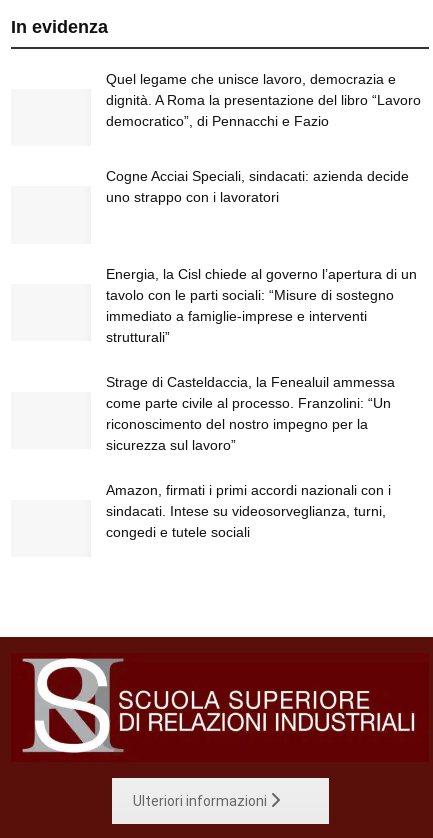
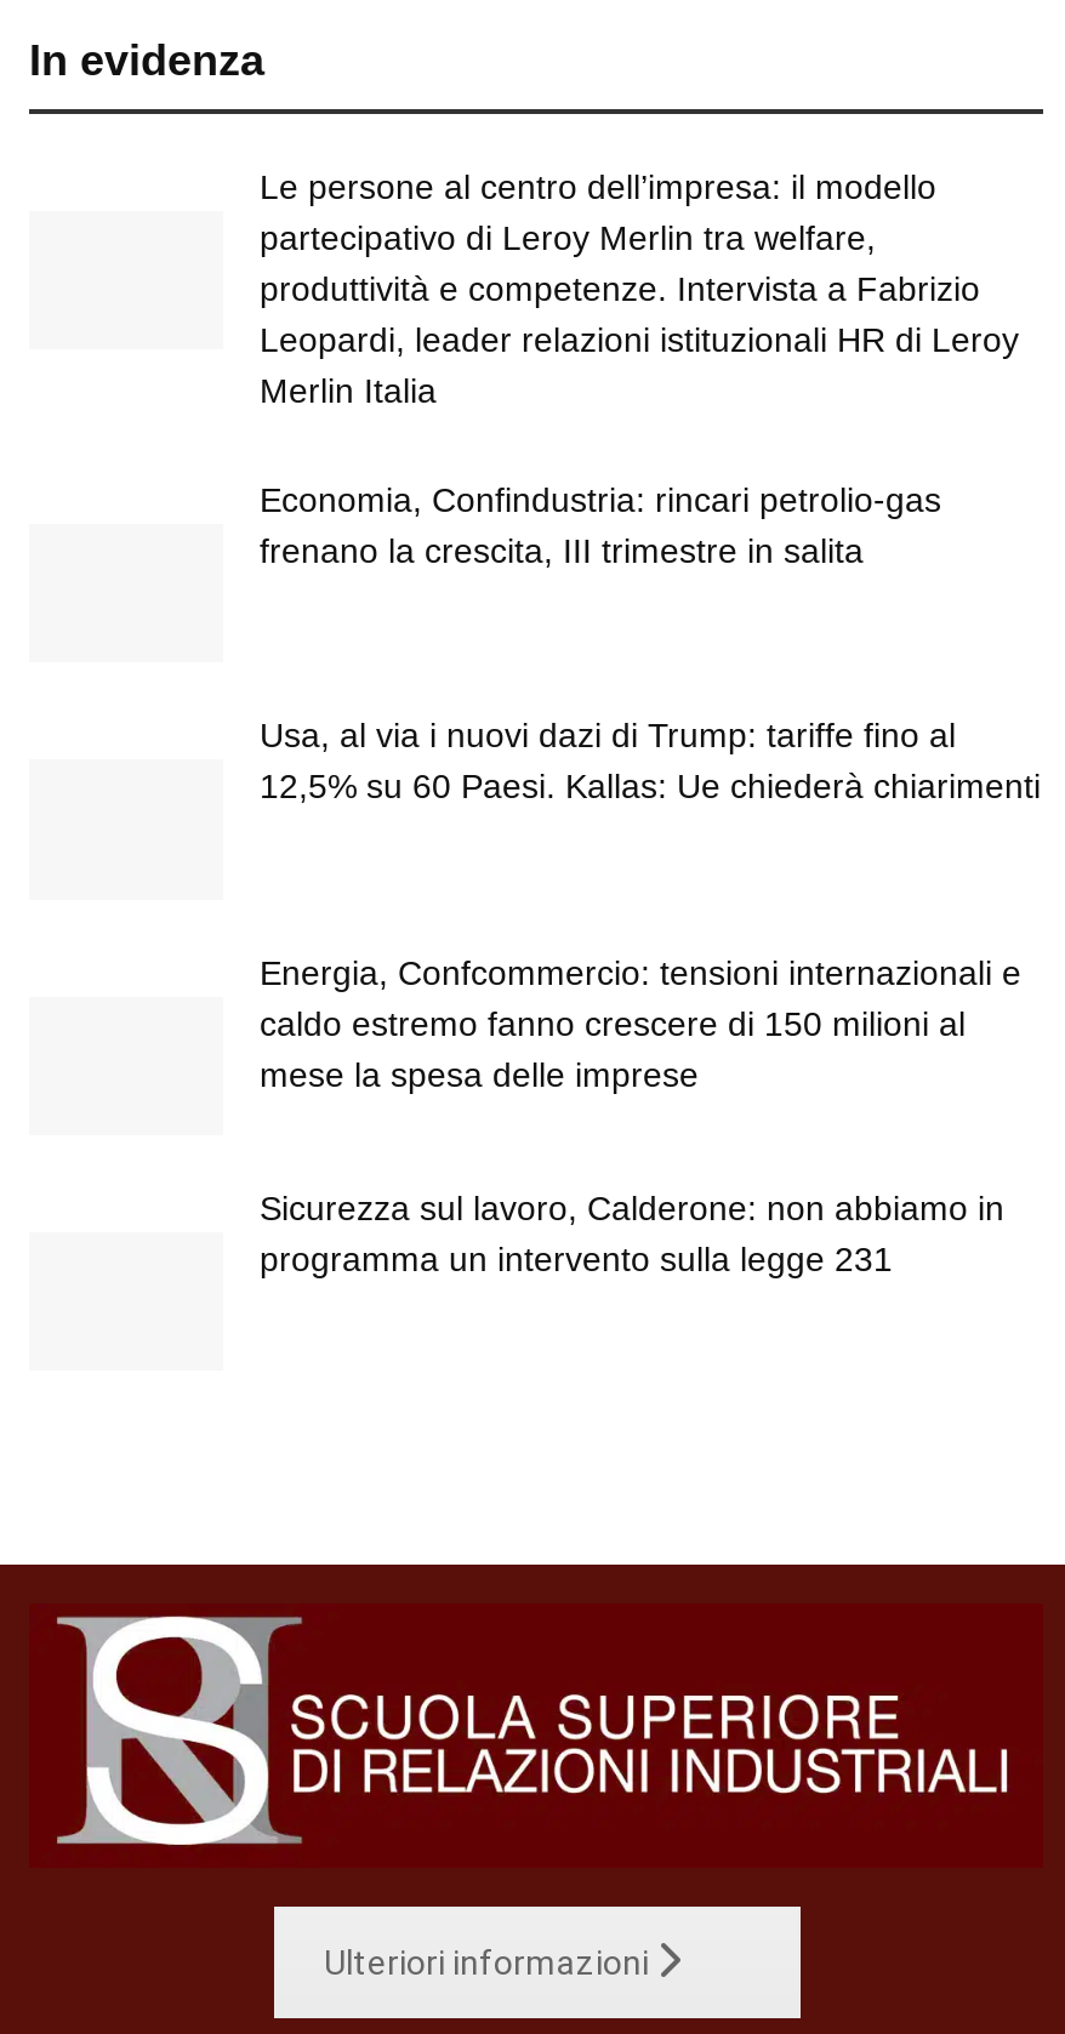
- Quel legame che unisce lavoro, democrazia e
- dignità. A Roma la presentazione del libro “Lavoro
- democratico”, di Pennacchi e Fazio
+ Le persone al centro dell’impresa: il modello
+ partecipativo di Leroy Merlin tra welfare,
+ produttività e competenze. Intervista a Fabrizio
+ Leopardi, leader relazioni istituzionali HR di Leroy
+ Merlin Italia

- Cogne Acciai Speciali, sindacati: azienda decide
- uno strappo con i lavoratori
+ Economia, Confindustria: rincari petrolio-gas
+ frenano la crescita, III trimestre in salita

- Energia, la Cisl chiede al governo l’apertura di un
- tavolo con le parti sociali: “Misure di sostegno
- immediato a famiglie-imprese e interventi
- strutturali”
+ Usa, al via i nuovi dazi di Trump: tariffe fino al
+ 12,5% su 60 Paesi. Kallas: Ue chiederà chiarimenti

- Strage di Casteldaccia, la Fenealuil ammessa
- come parte civile al processo. Franzolini: “Un
- riconoscimento del nostro impegno per la
- sicurezza sul lavoro”
+ Energia, Confcommercio: tensioni internazionali e
+ caldo estremo fanno crescere di 150 milioni al
+ mese la spesa delle imprese

- Amazon, firmati i primi accordi nazionali con i
- sindacati. Intese su videosorveglianza, turni,
- congedi e tutele sociali
+ Sicurezza sul lavoro, Calderone: non abbiamo in
+ programma un intervento sulla legge 231
